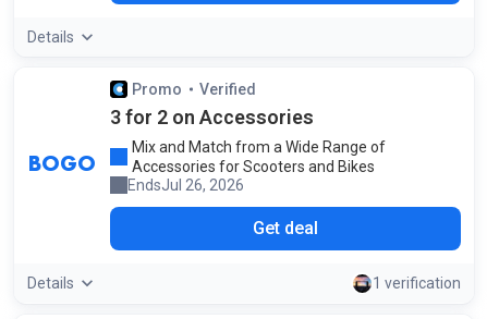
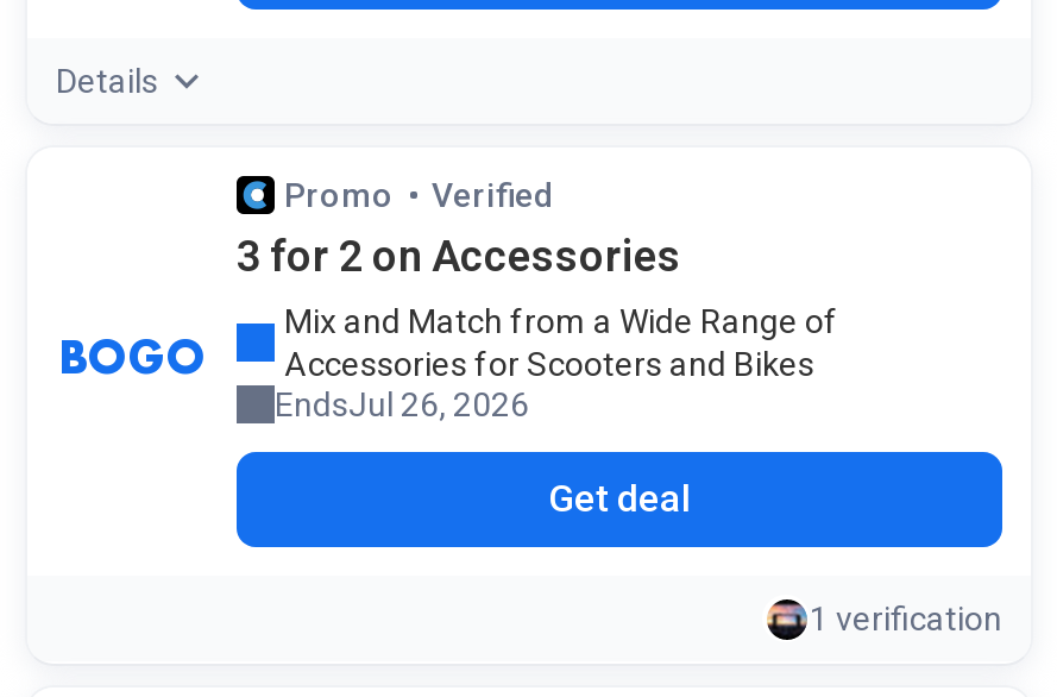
- Details
